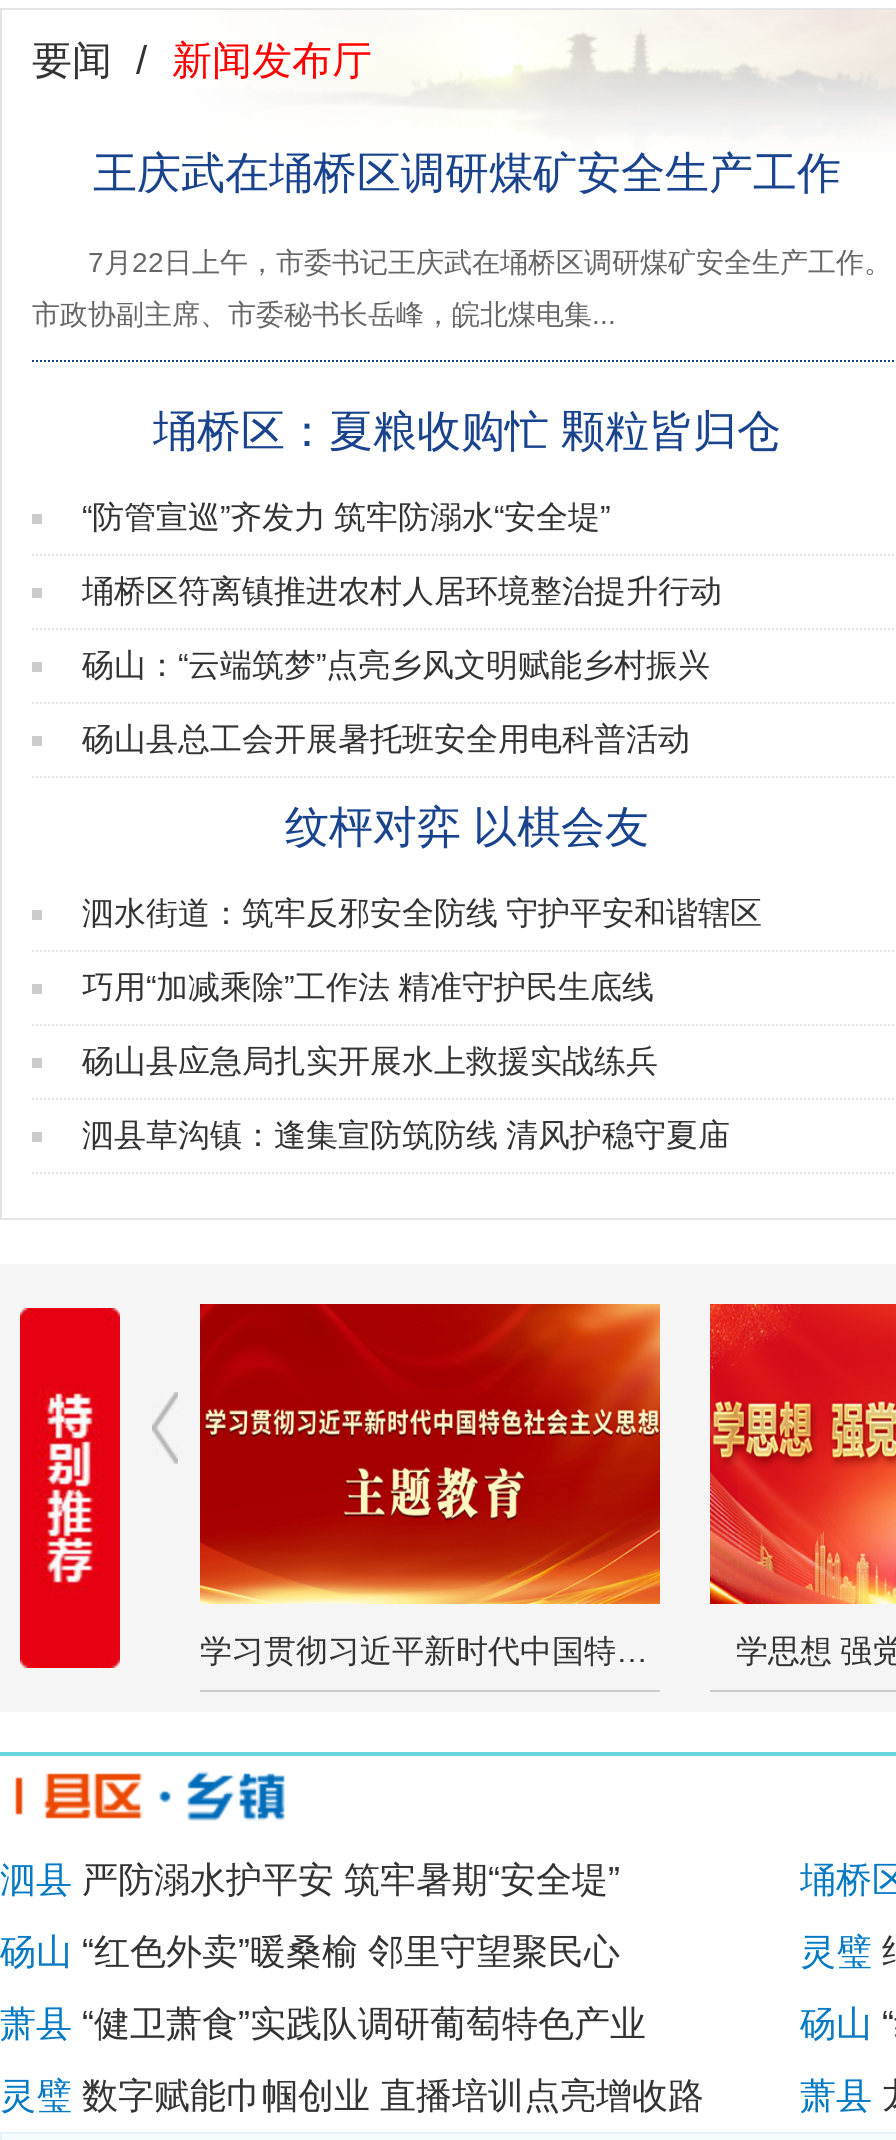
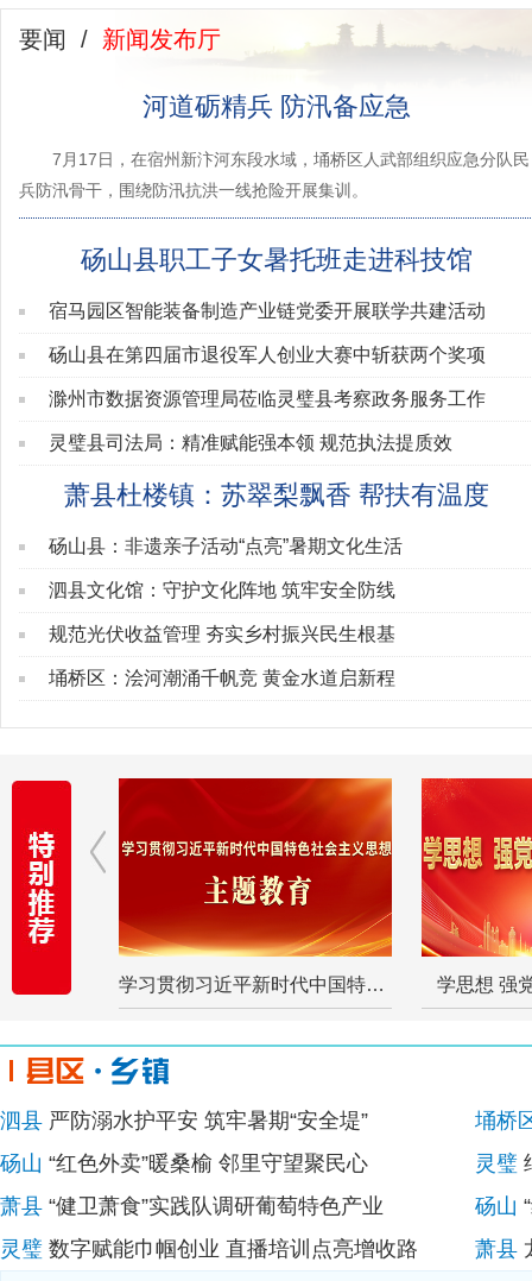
- 王庆武在埇桥区调研煤矿安全生产工作
+ 河道砺精兵 防汛备应急

- 7月22日上午，市委书记王庆武在埇桥区调研煤矿安全生产工作。
+ 7月17日，在宿州新汴河东段水域，埇桥区人武部组织应急分队民

- 市政协副主席、市委秘书长岳峰，皖北煤电集...
+ 兵防汛骨干，围绕防汛抗洪一线抢险开展集训。

- 埇桥区：夏粮收购忙 颗粒皆归仓
+ 砀山县职工子女暑托班走进科技馆

- “防管宣巡”齐发力 筑牢防溺水“安全堤”
+ 宿马园区智能装备制造产业链党委开展联学共建活动

- 埇桥区符离镇推进农村人居环境整治提升行动
+ 砀山县在第四届市退役军人创业大赛中斩获两个奖项

- 砀山：“云端筑梦”点亮乡风文明赋能乡村振兴
+ 滁州市数据资源管理局莅临灵璧县考察政务服务工作

- 砀山县总工会开展暑托班安全用电科普活动
+ 灵璧县司法局：精准赋能强本领 规范执法提质效

- 纹枰对弈 以棋会友
+ 萧县杜楼镇：苏翠梨飘香 帮扶有温度

- 泗水街道：筑牢反邪安全防线 守护平安和谐辖区
+ 砀山县：非遗亲子活动“点亮”暑期文化生活

- 巧用“加减乘除”工作法 精准守护民生底线
+ 泗县文化馆：守护文化阵地 筑牢安全防线

- 砀山县应急局扎实开展水上救援实战练兵
+ 规范光伏收益管理 夯实乡村振兴民生根基

- 泗县草沟镇：逢集宣防筑防线 清风护稳守夏庙
+ 埇桥区：浍河潮涌千帆竞 黄金水道启新程
